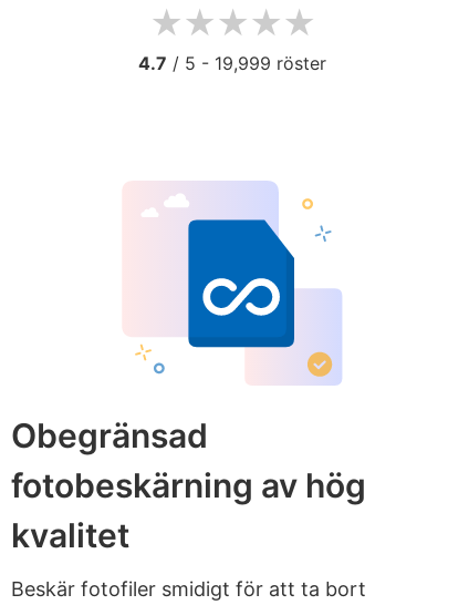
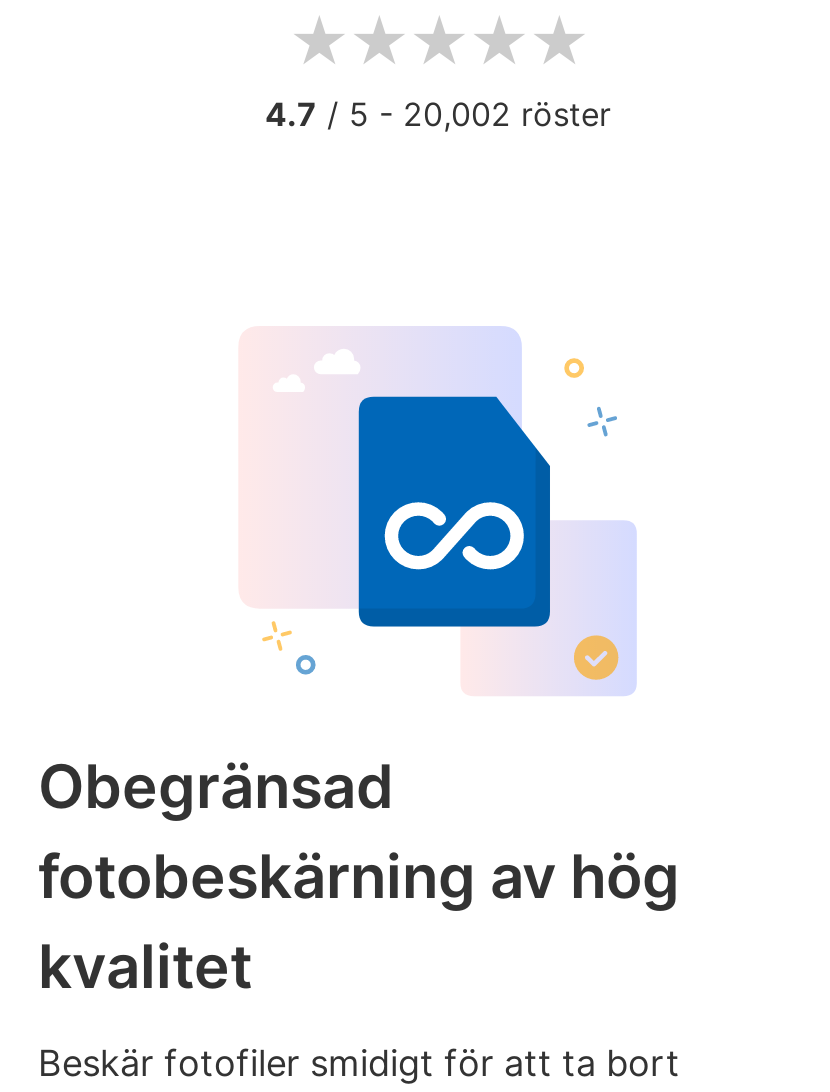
- 4.7 / 5 - 19,999 röster
+ 4.7 / 5 - 20,002 röster
